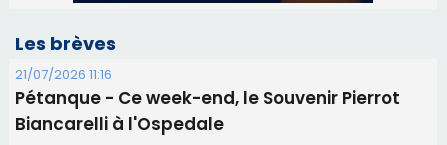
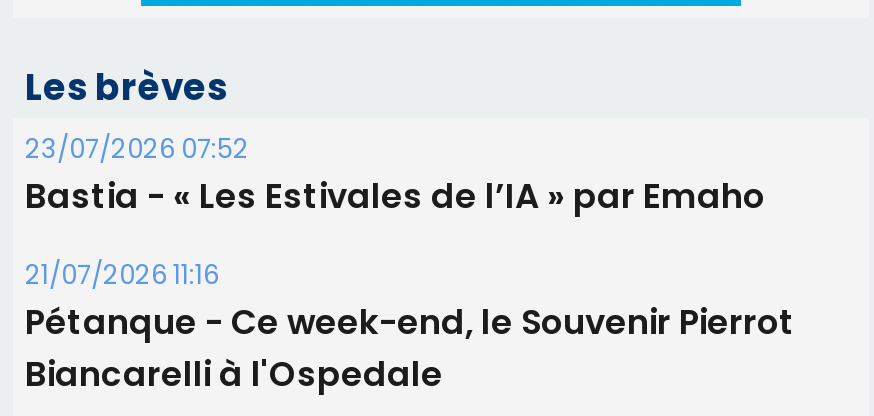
+ 23/07/2026 07:52
+ Bastia - « Les Estivales de l’IA » par Emaho
